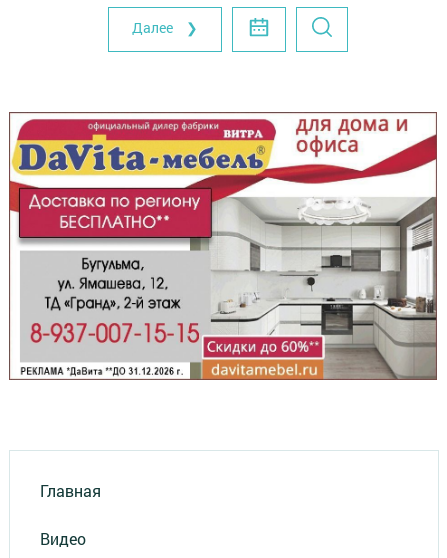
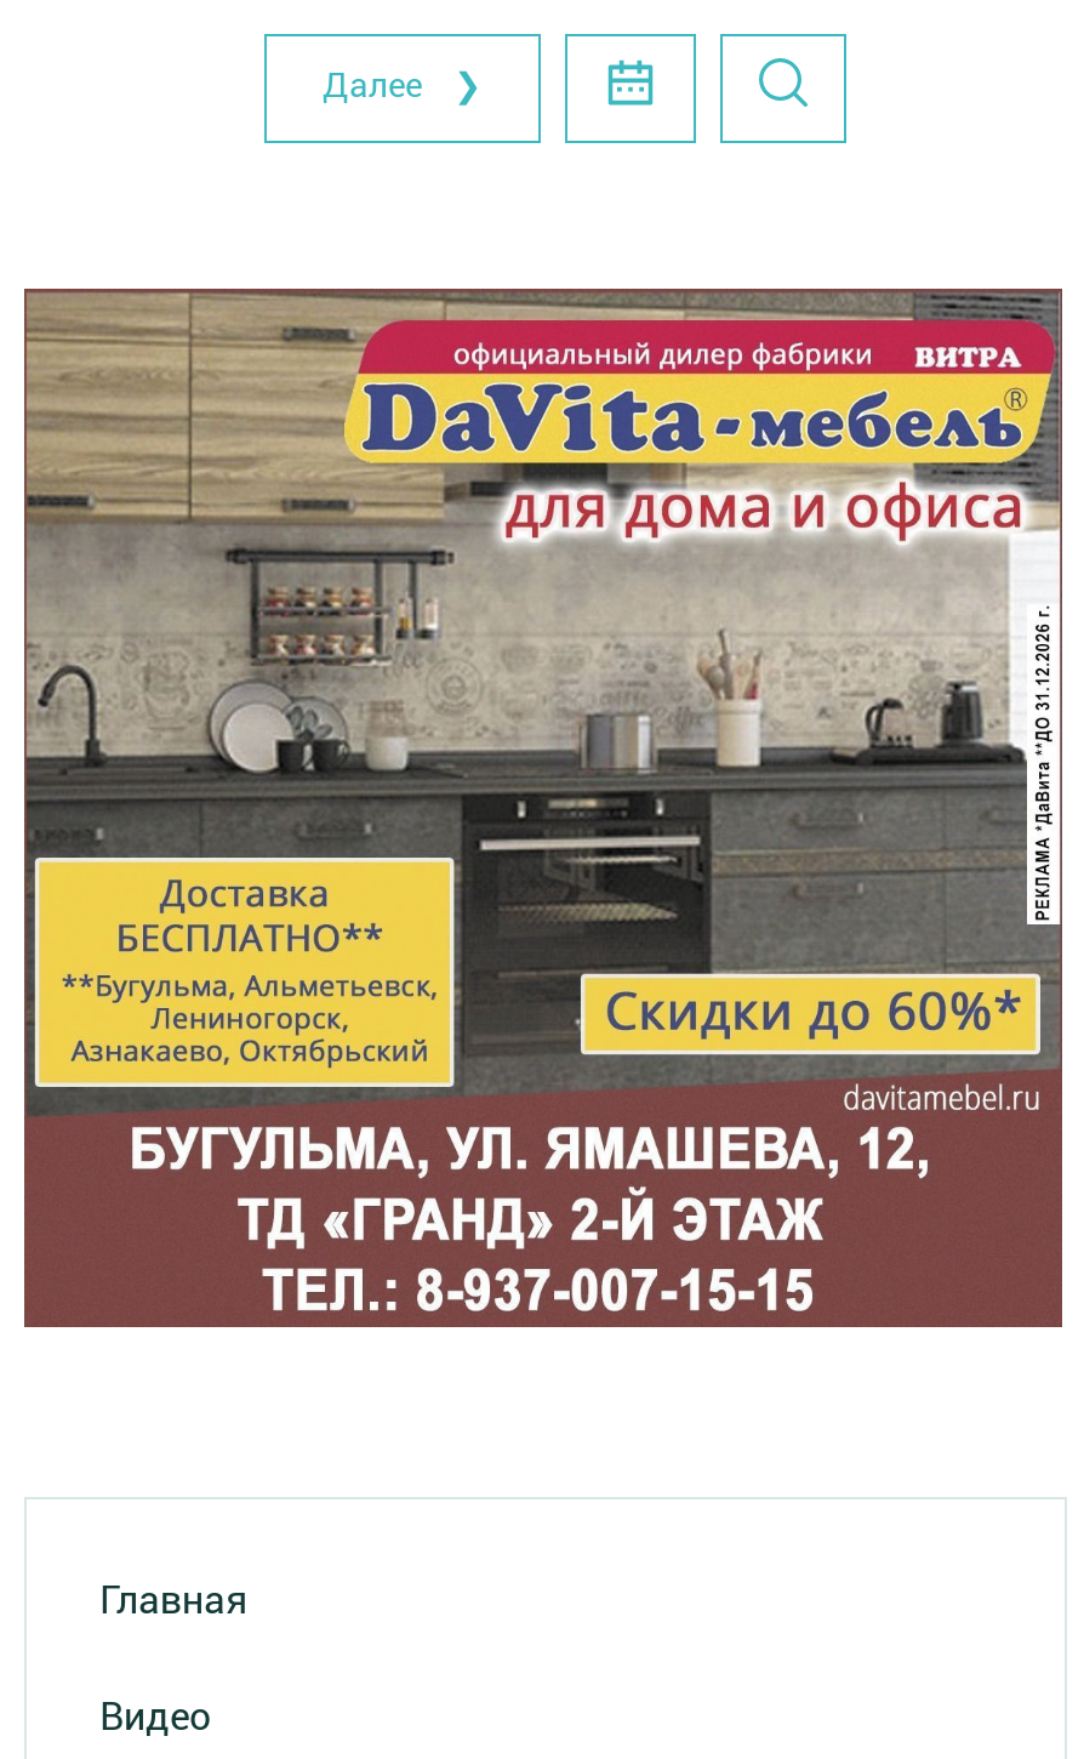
- [image]
+ [image]
